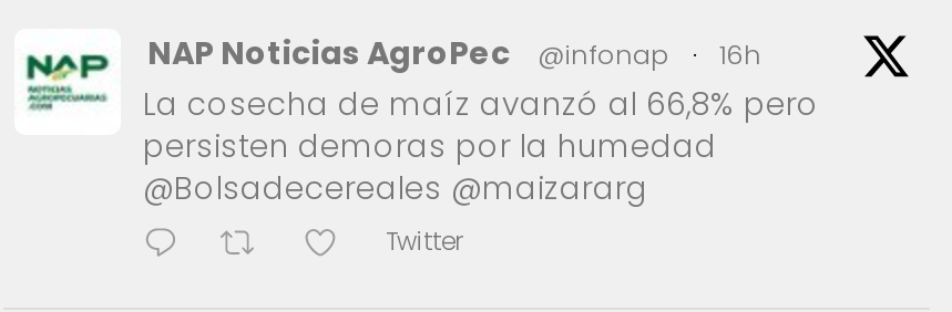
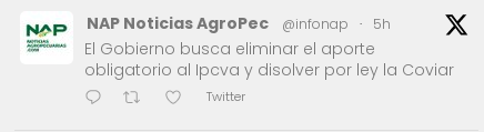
- 16h
- La cosecha de maíz avanzó al 66,8% pero
- persisten demoras por la humedad
- @Bolsadecereales @maizararg
+ 5h
+ El Gobierno busca eliminar el aporte
+ obligatorio al Ipcva y disolver por ley la Coviar
